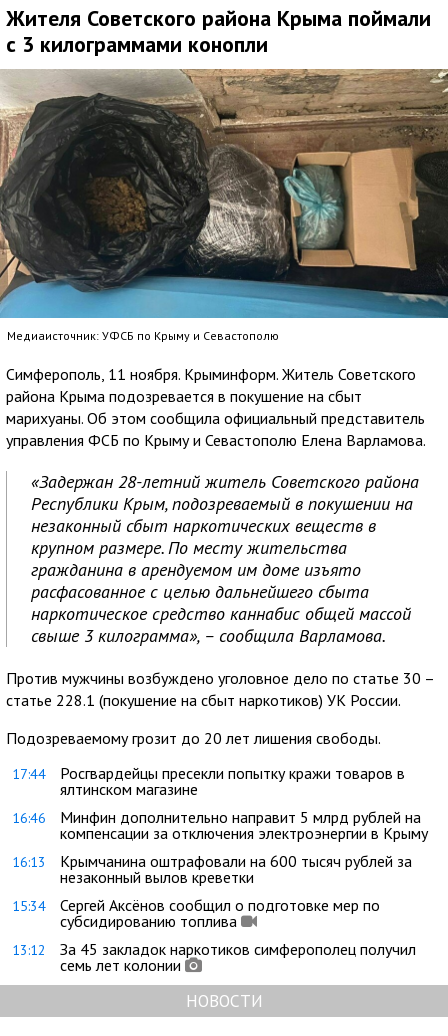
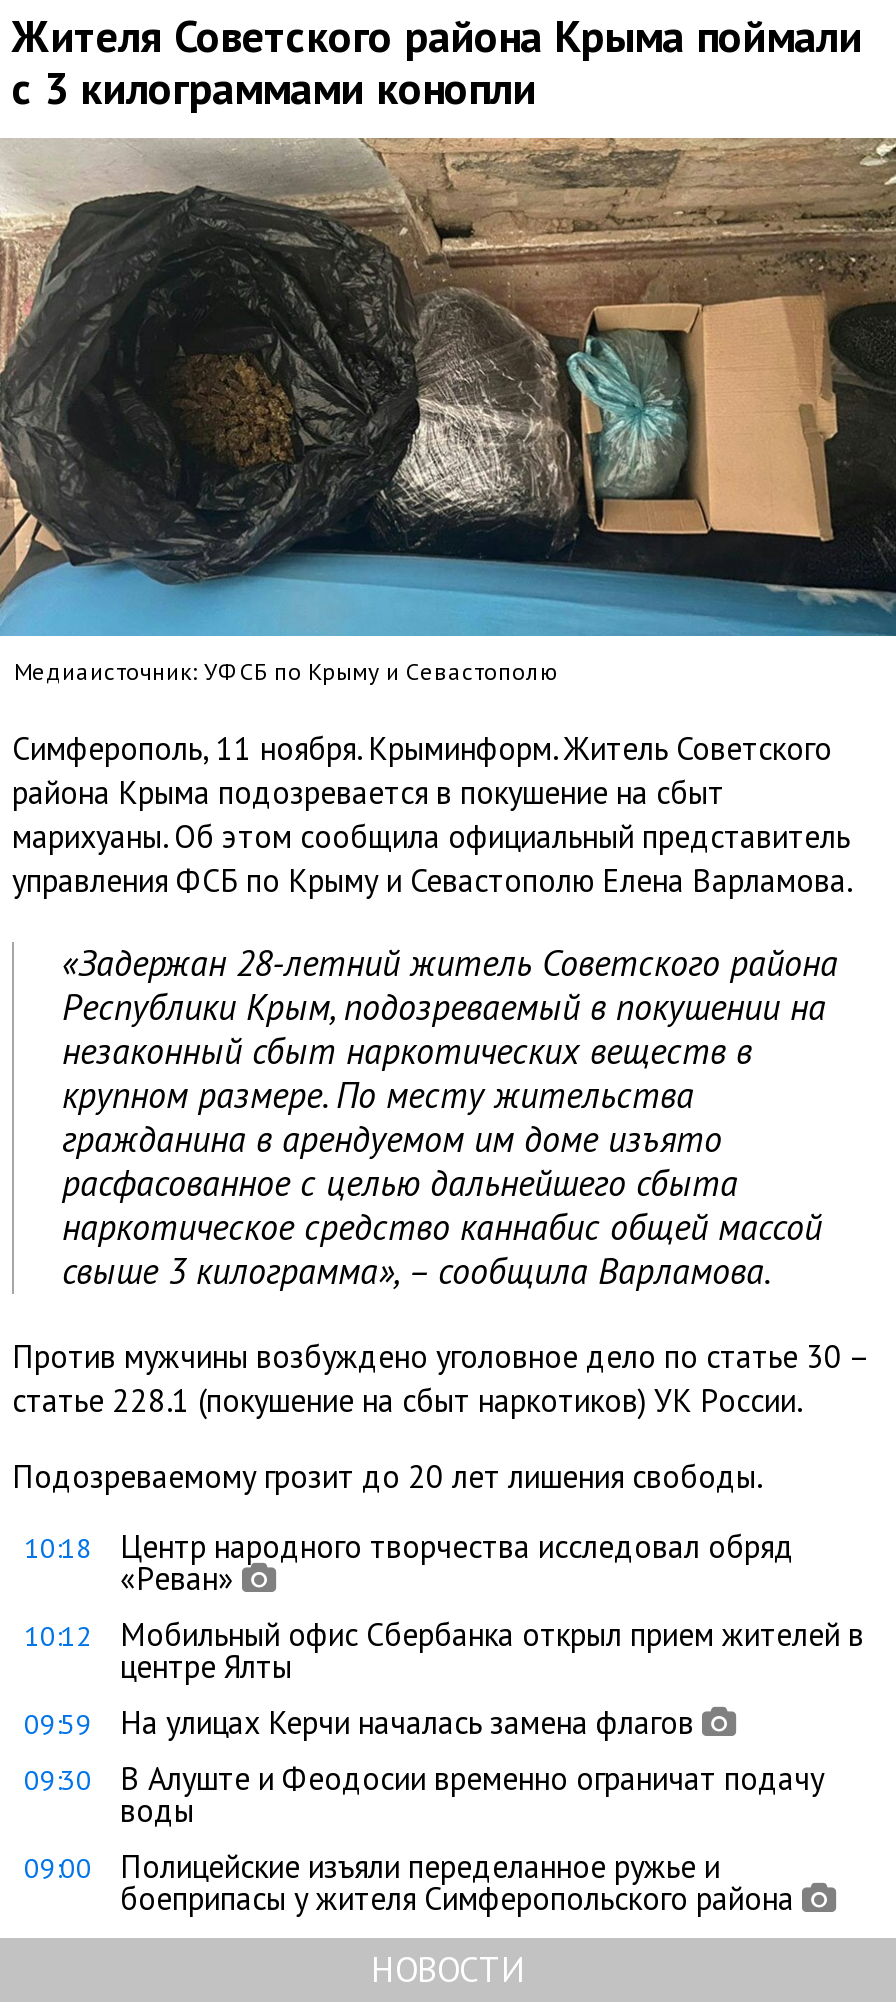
- 17:44
- Росгвардейцы пресекли попытку кражи товаров в
- ялтинском магазине
+ 10:18
+ Центр народного творчества исследовал обряд
+ «Реван»

- 16:46
- Минфин дополнительно направит 5 млрд рублей на
- компенсации за отключения электроэнергии в Крыму
+ 10:12
+ Мобильный офис Сбербанка открыл прием жителей в
+ центре Ялты

- 16:13
- Крымчанина оштрафовали на 600 тысяч рублей за
- незаконный вылов креветки
+ 09:59
+ На улицах Керчи началась замена флагов

- 15:34
- Сергей Аксёнов сообщил о подготовке мер по
- субсидированию топлива
+ 09:30
+ В Алуште и Феодосии временно ограничат подачу
+ воды

- 13:12
- За 45 закладок наркотиков симферополец получил
- семь лет колонии
+ 09:00
+ Полицейские изъяли переделанное ружье и
+ боеприпасы у жителя Симферопольского района
